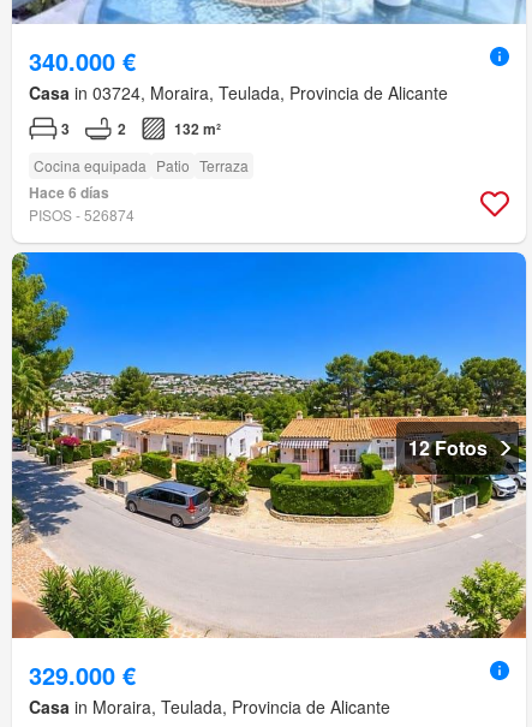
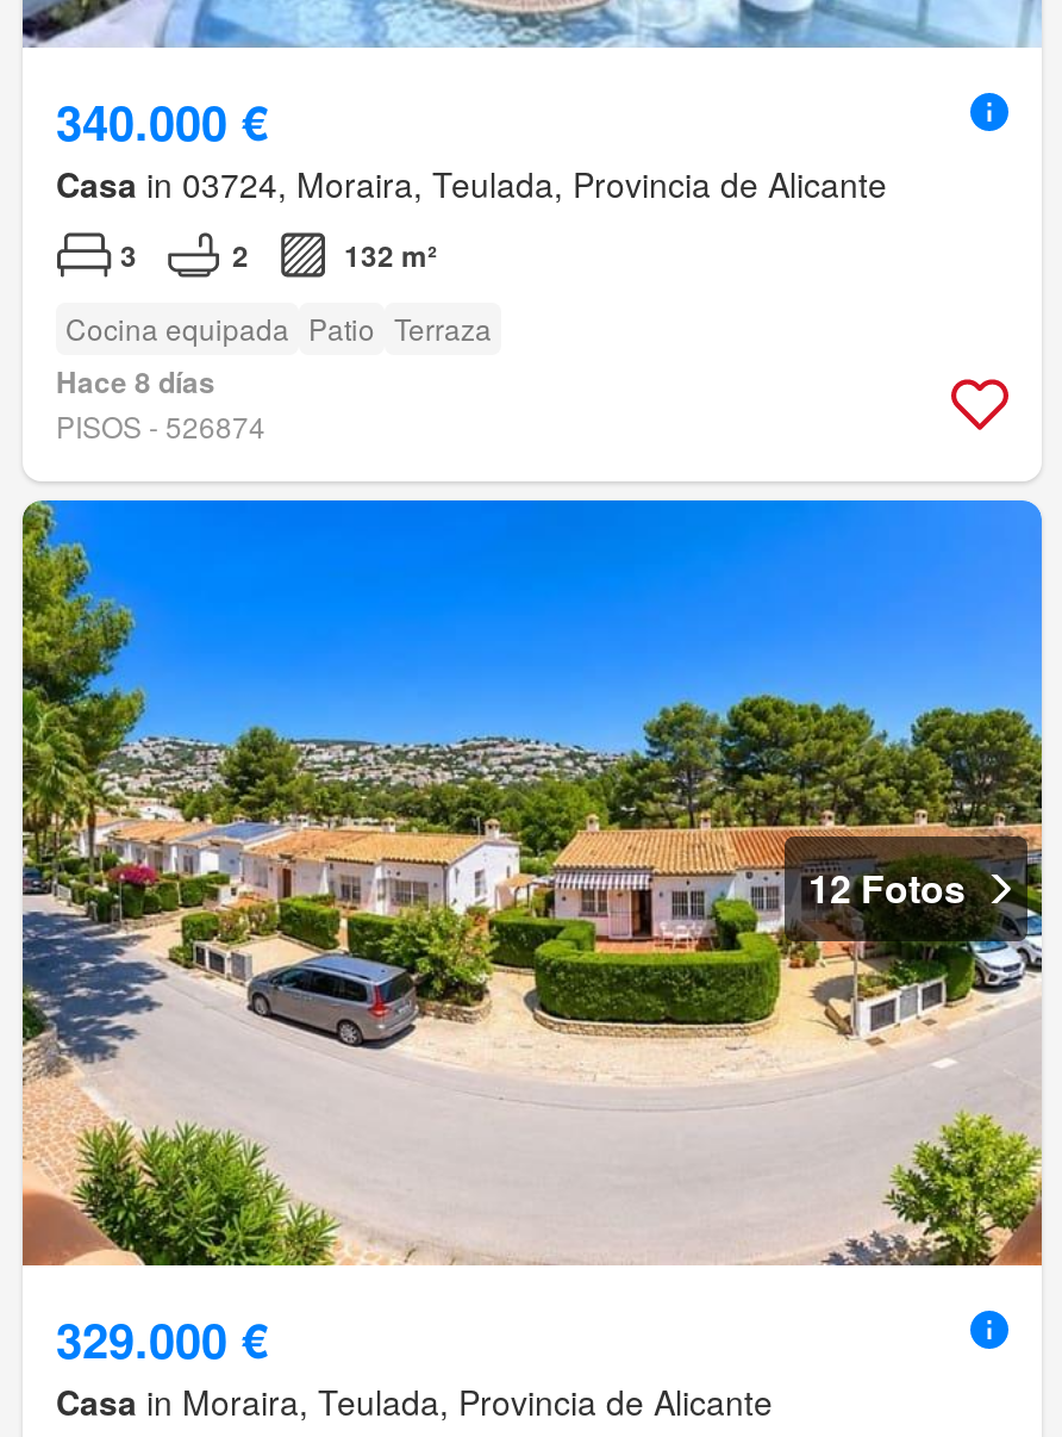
- Hace 6 días
+ Hace 8 días
